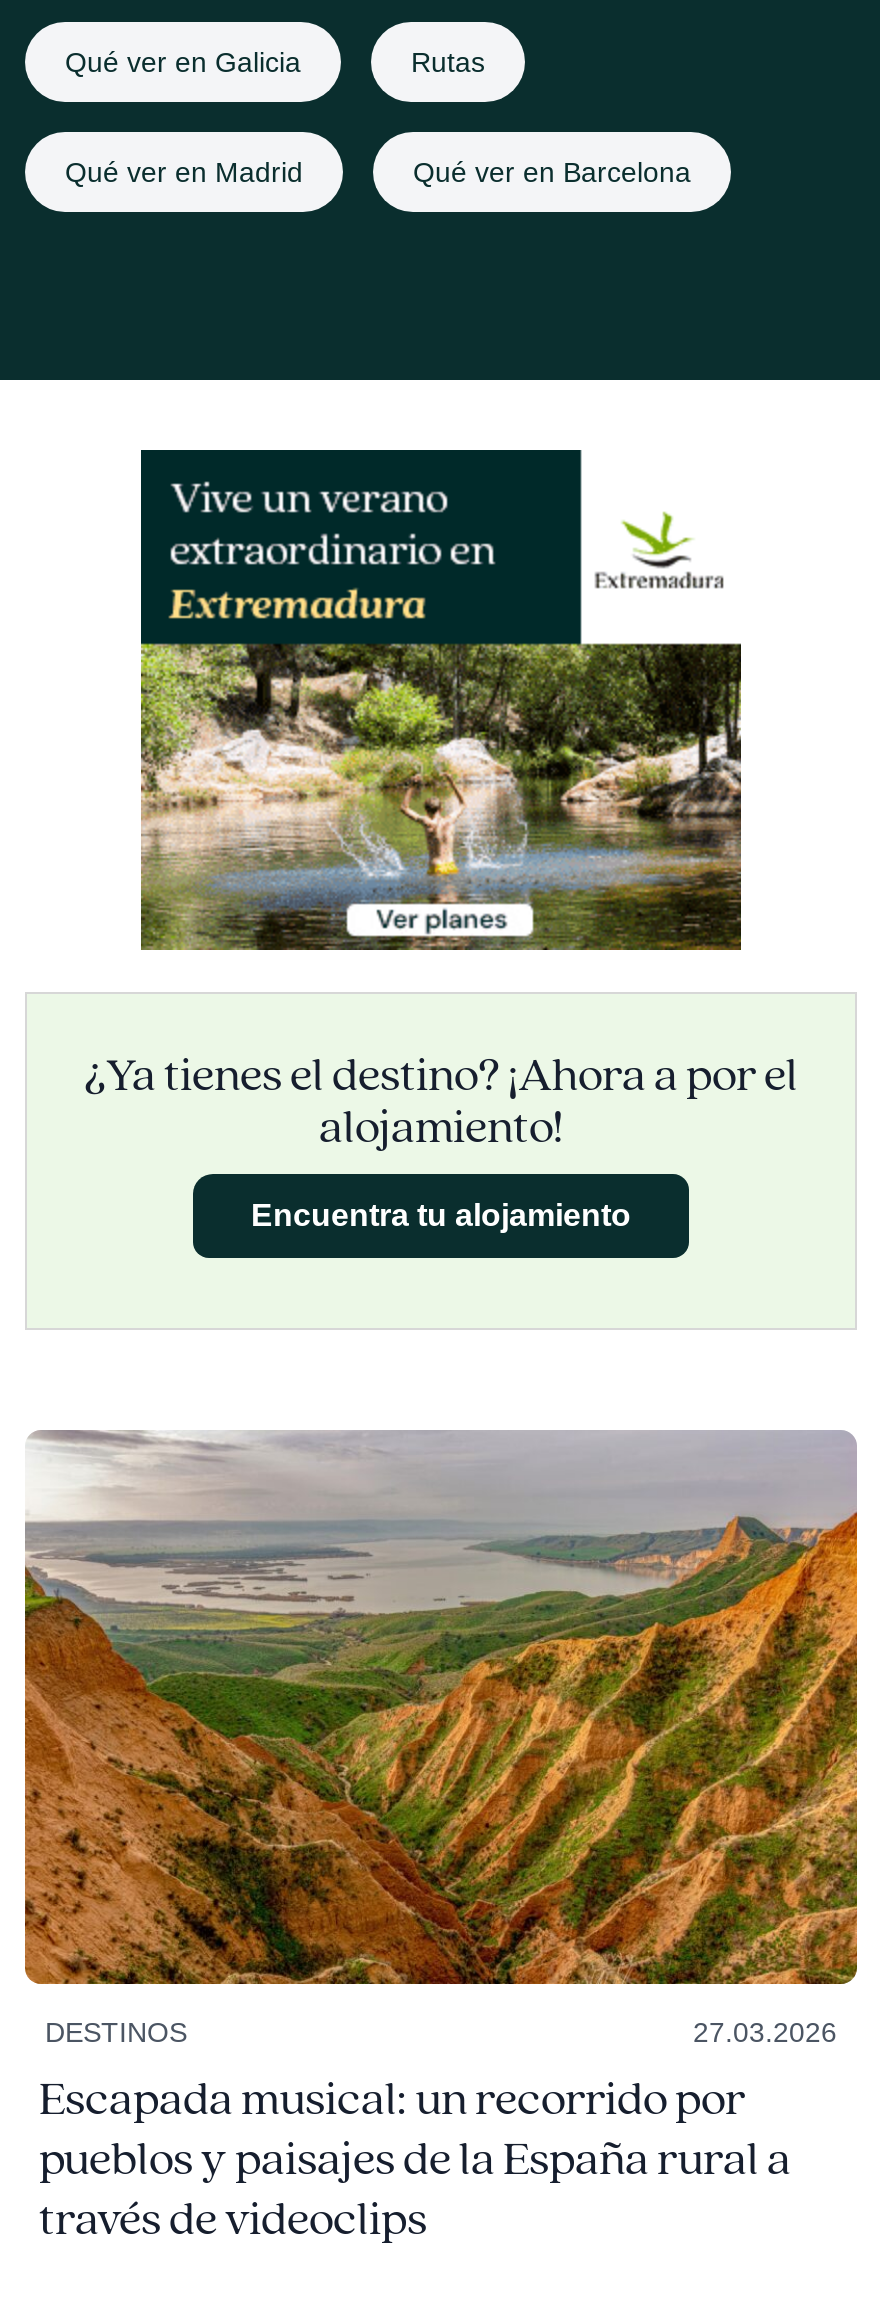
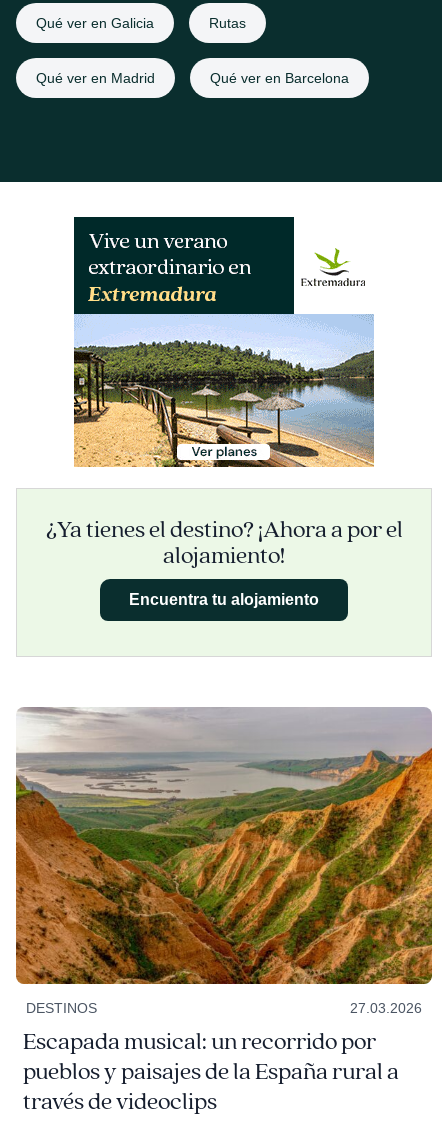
- [image]
+ [image]
